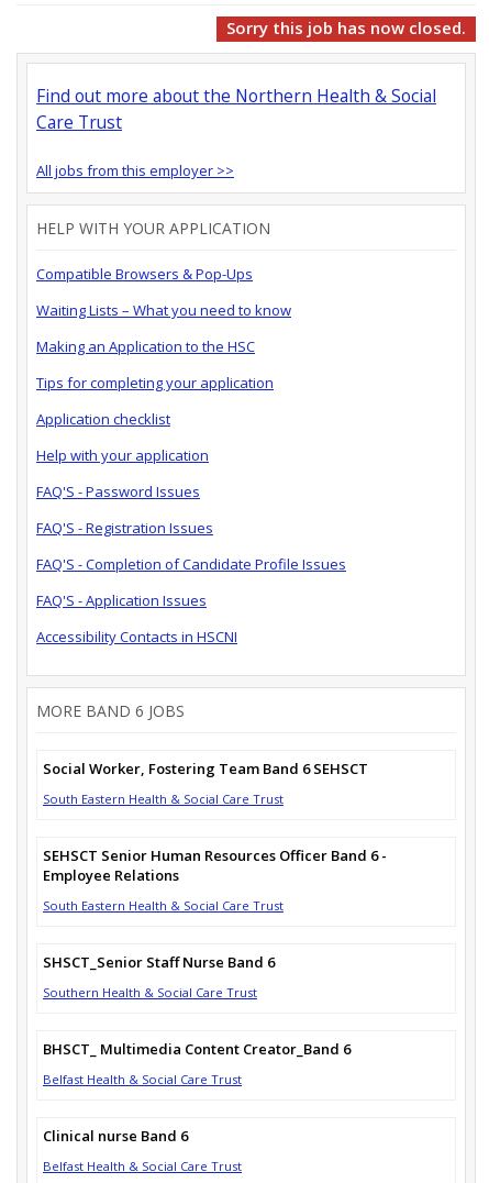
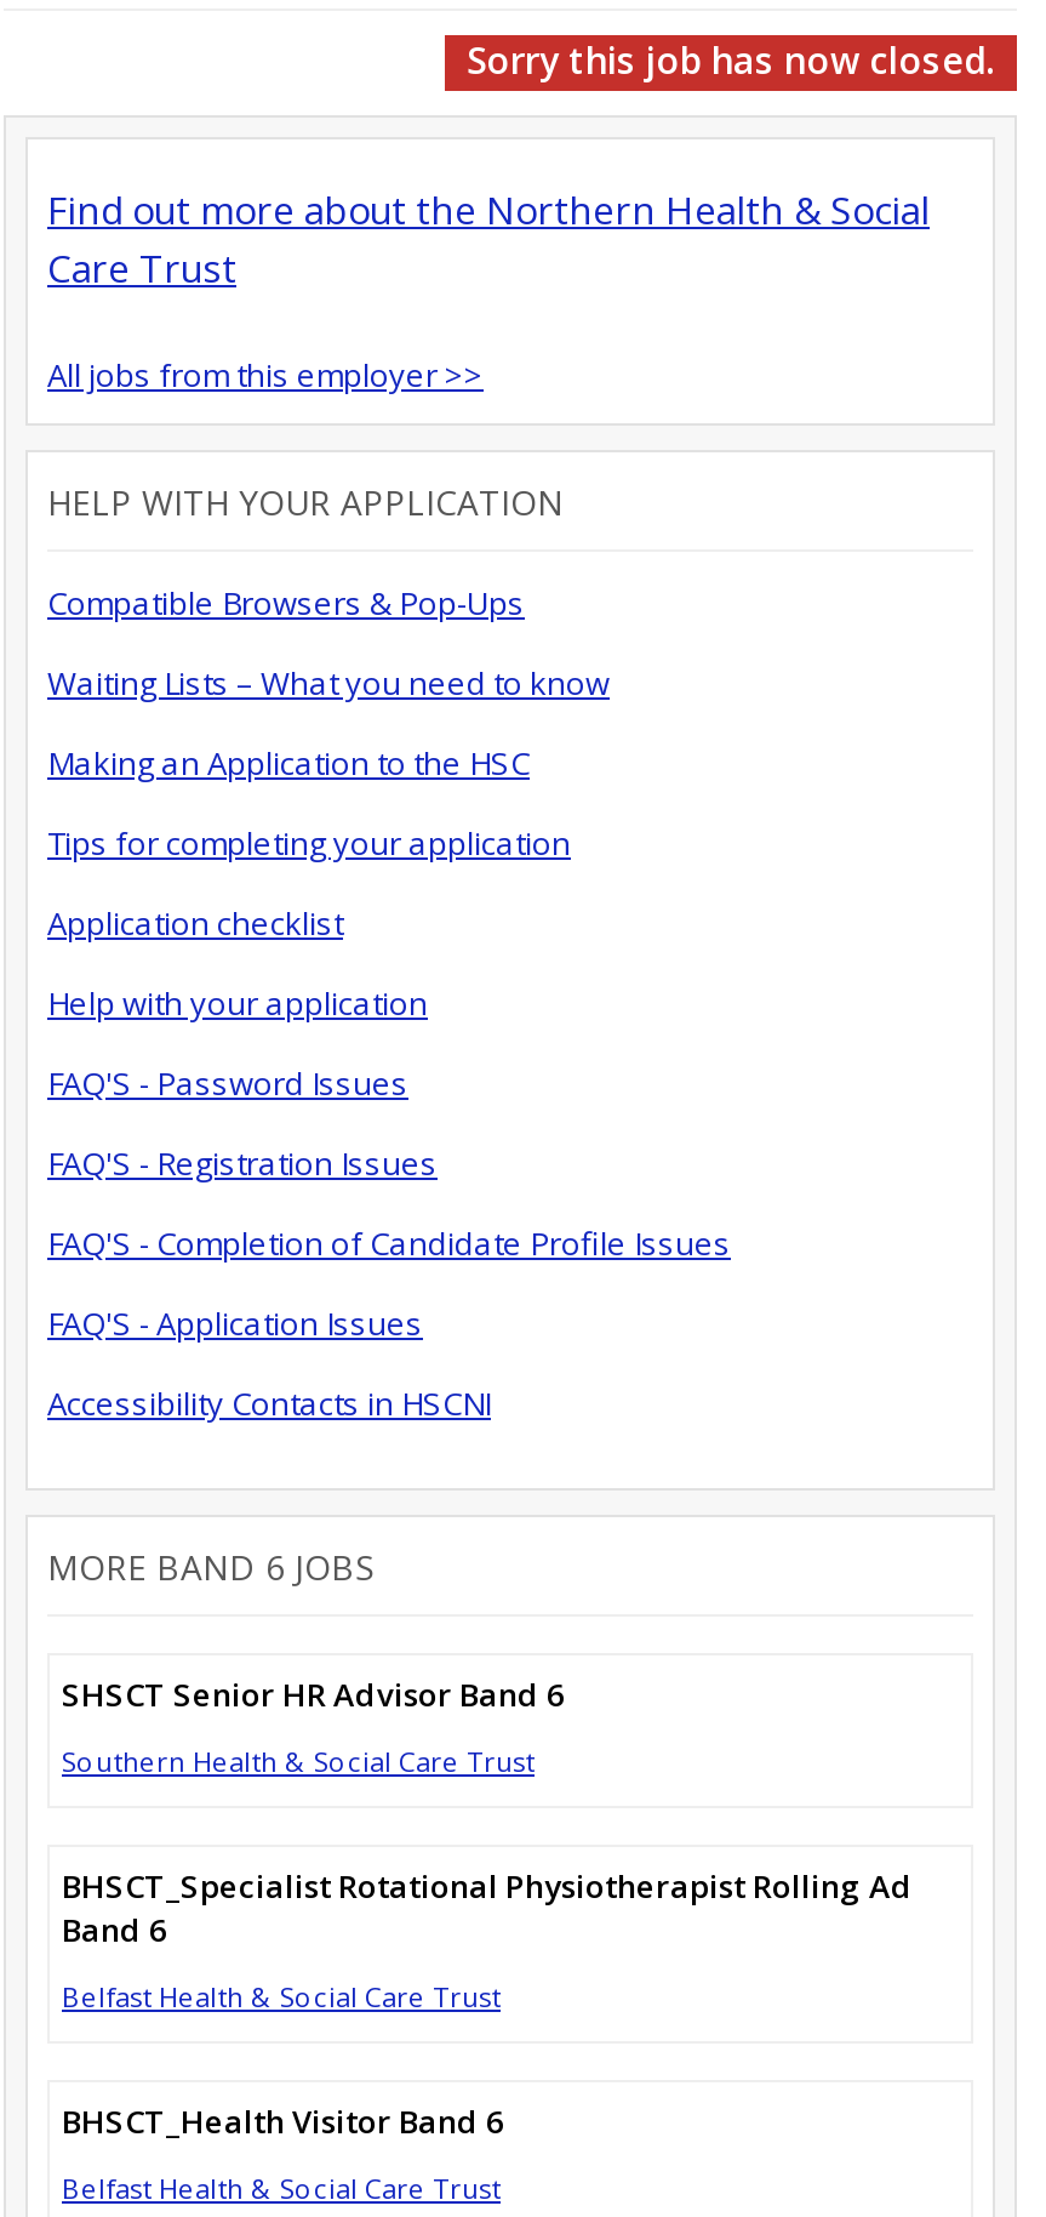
- Social Worker, Fostering Team Band 6 SEHSCT
- South Eastern Health & Social Care Trust
- SEHSCT Senior Human Resources Officer Band 6 -
- Employee Relations
- South Eastern Health & Social Care Trust
- SHSCT_Senior Staff Nurse Band 6
+ SHSCT Senior HR Advisor Band 6

moved up: Southern Health & Social Care Trust

- BHSCT_ Multimedia Content Creator_Band 6
+ BHSCT_Specialist Rotational Physiotherapist Rolling Ad
+ Band 6

- Clinical nurse Band 6
+ BHSCT_Health Visitor Band 6
